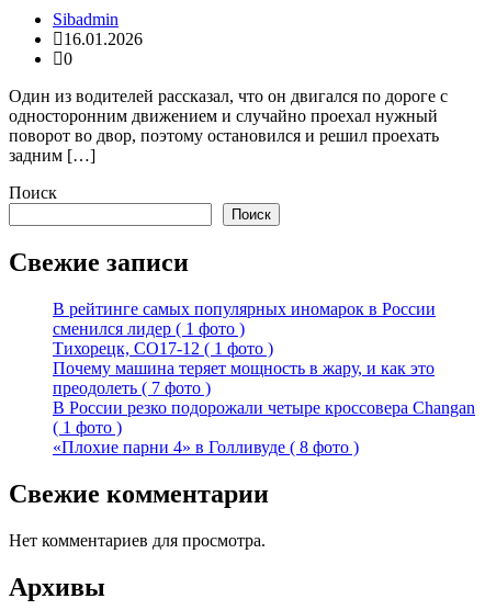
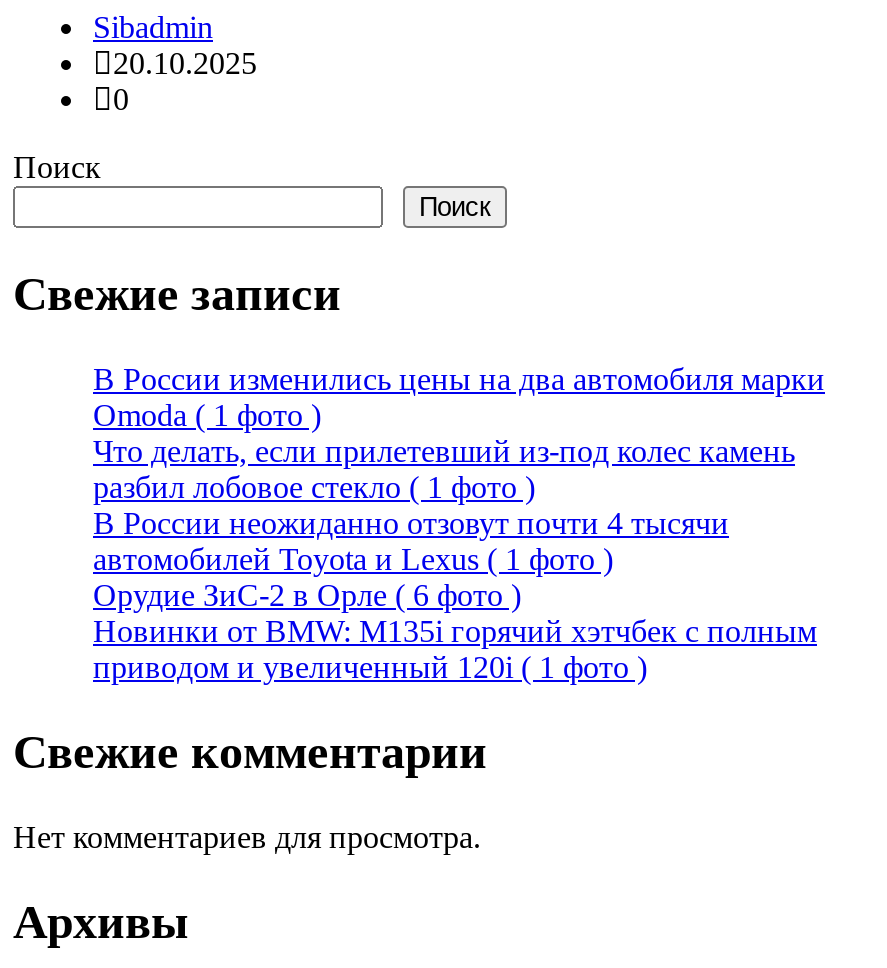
- 16.01.2026
+ 20.10.2025

- Один из водителей рассказал, что он двигался по дороге с
- односторонним движением и случайно проехал нужный
- поворот во двор, поэтому остановился и решил проехать
- задним […]

moved up: Поиск | Поиск | Свежие записи

- В рейтинге самых популярных иномарок в России
- сменился лидер ( 1 фото )
- Тихорецк, СО17-12 ( 1 фото )
- Почему машина теряет мощность в жару, и как это
- преодолеть ( 7 фото )
- В России резко подорожали четыре кроссовера Changan
- ( 1 фото )
- «Плохие парни 4» в Голливуде ( 8 фото )
+ В России изменились цены на два автомобиля марки
+ Omoda ( 1 фото )
+ Что делать, если прилетевший из-под колес камень
+ разбил лобовое стекло ( 1 фото )
+ В России неожиданно отзовут почти 4 тысячи
+ автомобилей Toyota и Lexus ( 1 фото )
+ Орудие ЗиС-2 в Орле ( 6 фото )
+ Новинки от BMW: M135i горячий хэтчбек с полным
+ приводом и увеличенный 120i ( 1 фото )
